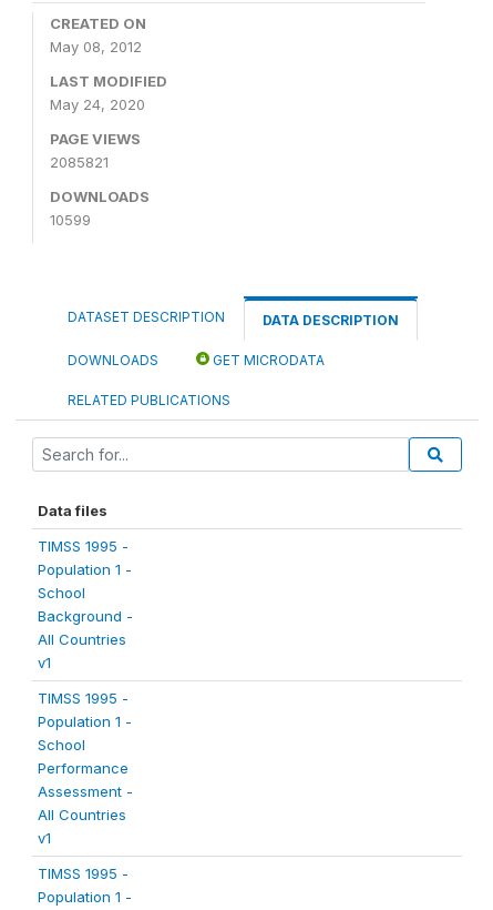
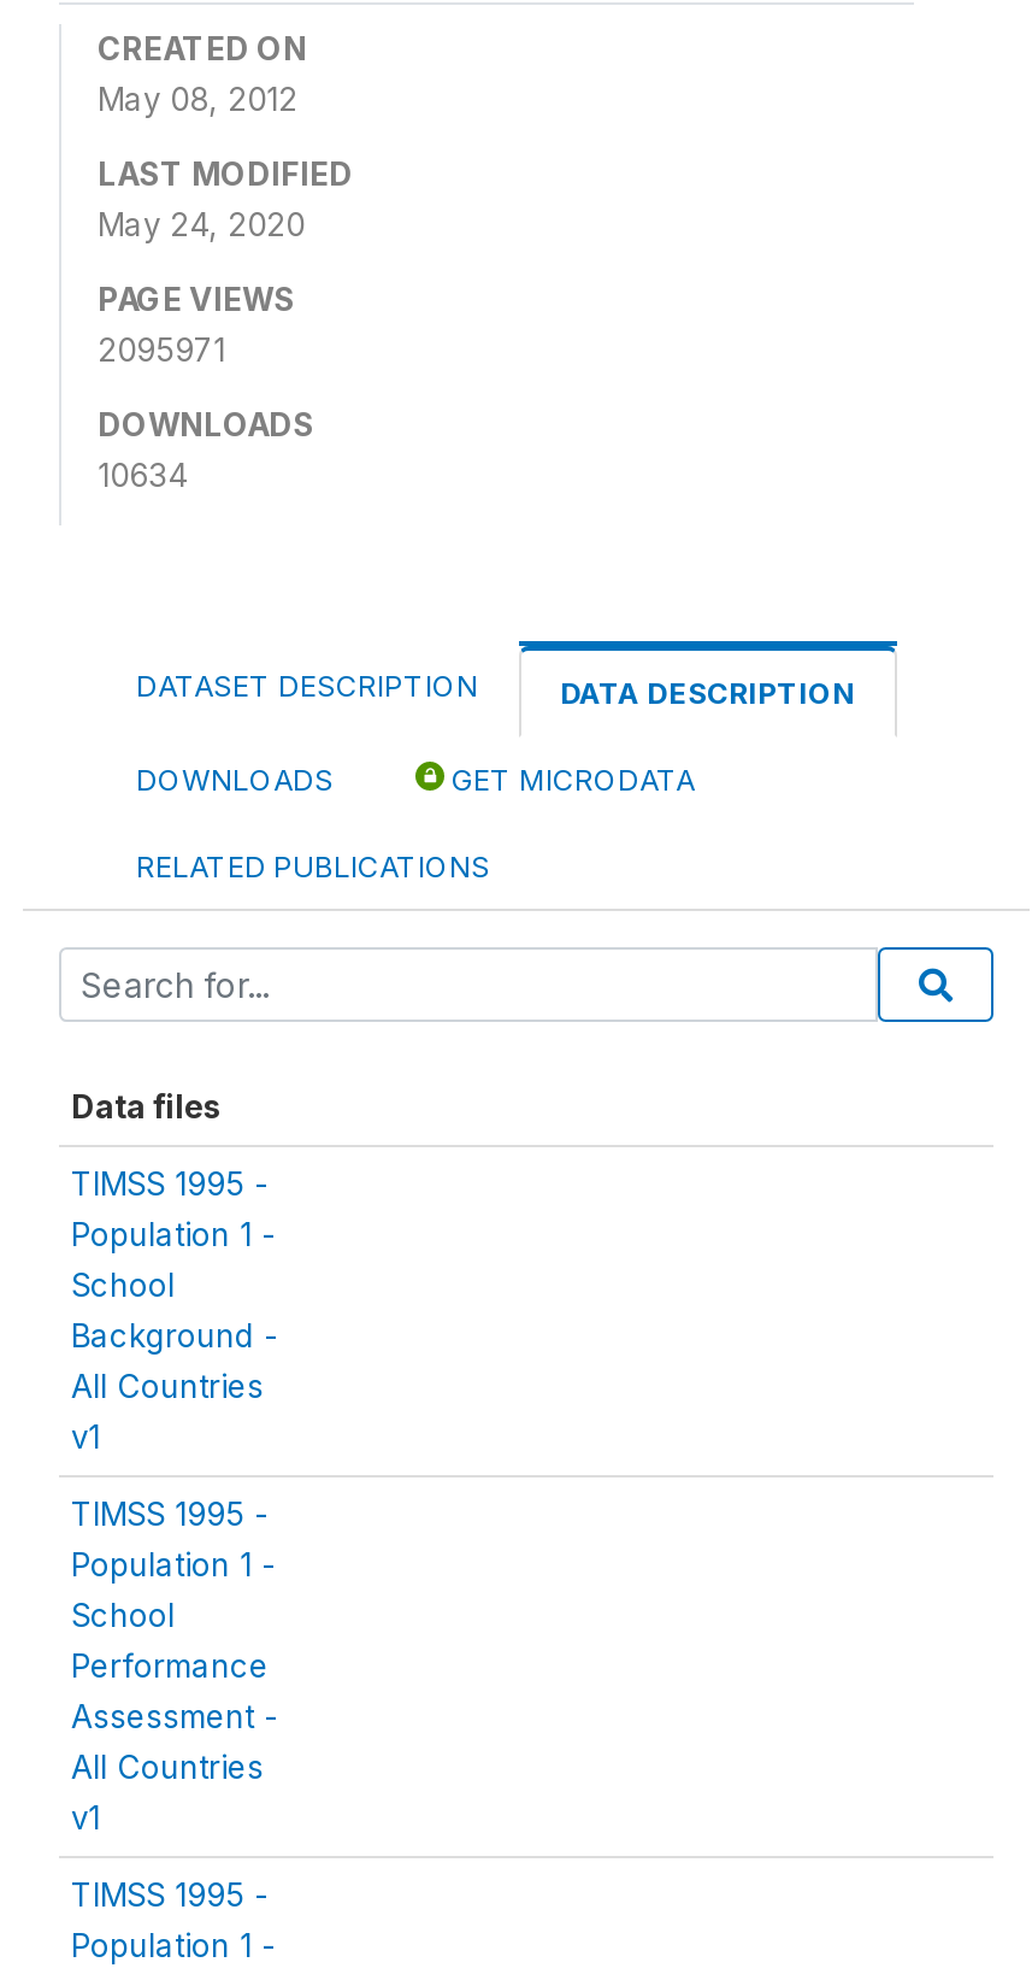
- 2085821
+ 2095971

- 10599
+ 10634
